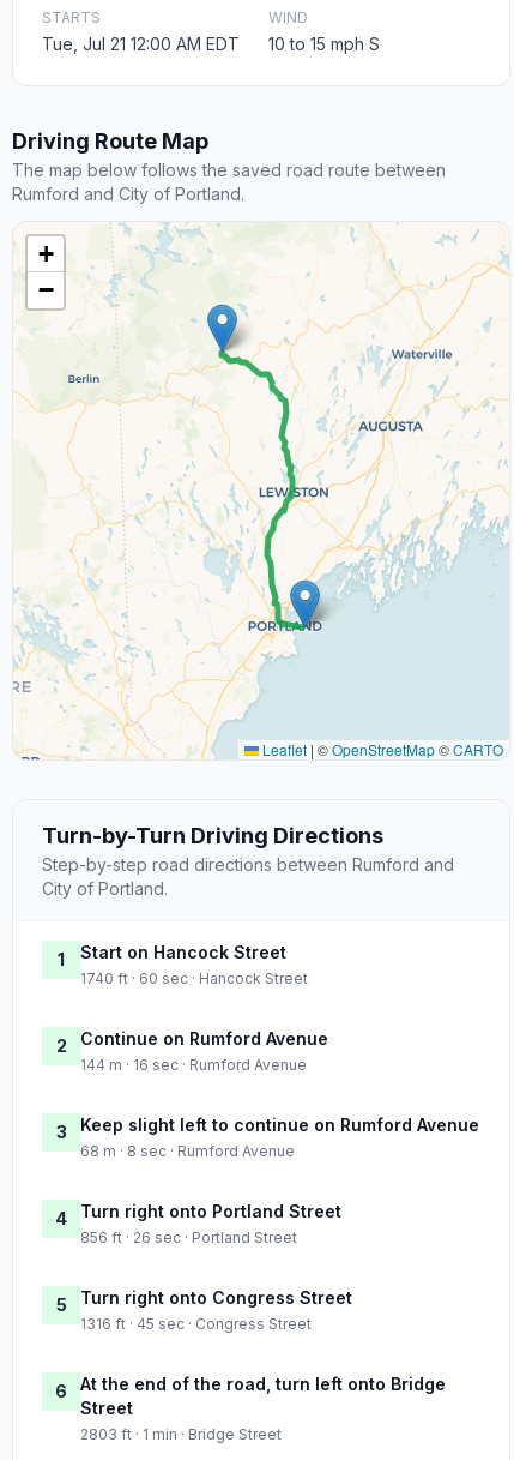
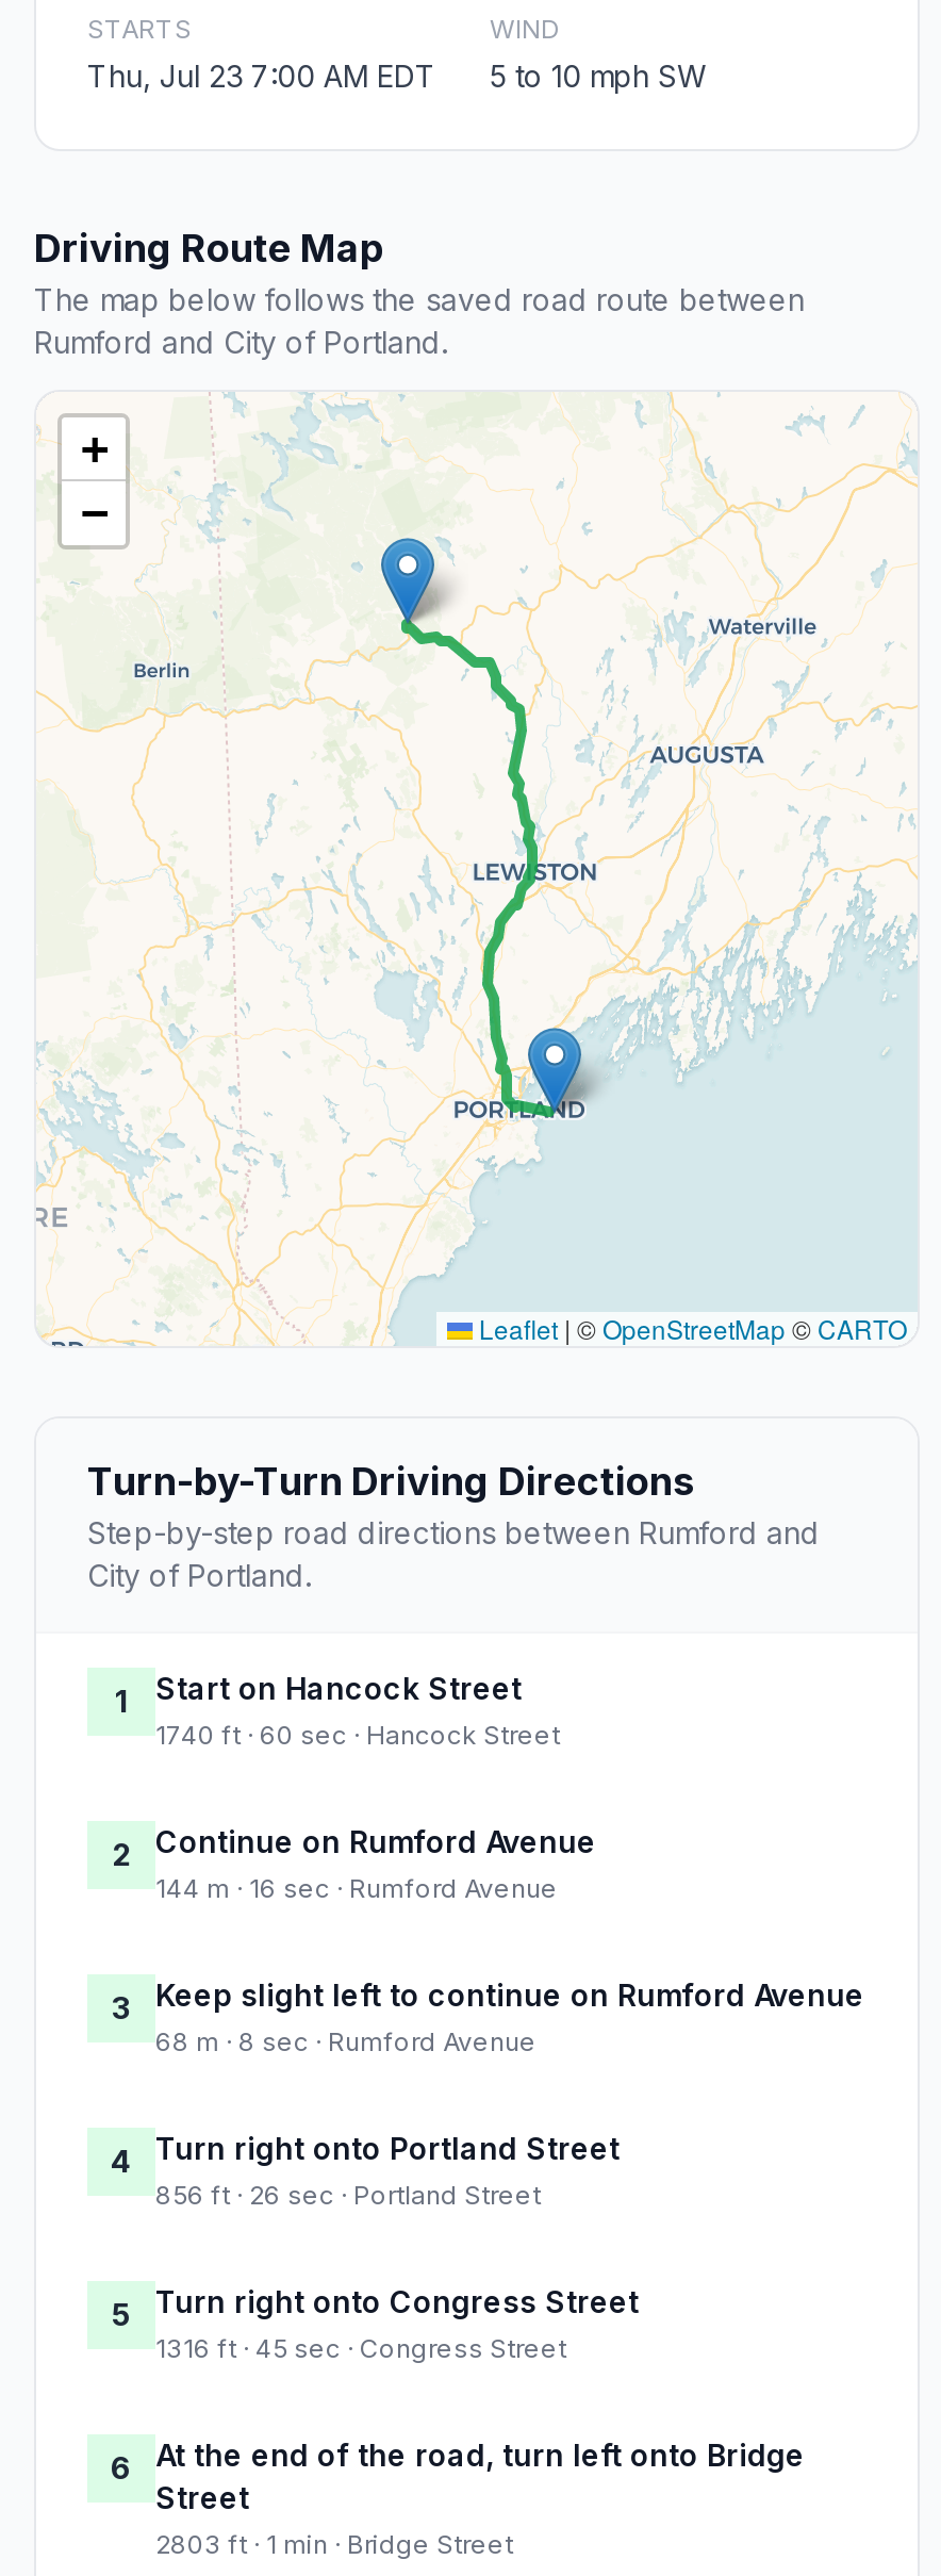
- Tue, Jul 21 12:00 AM EDT
+ Thu, Jul 23 7:00 AM EDT

- 10 to 15 mph S
+ 5 to 10 mph SW
